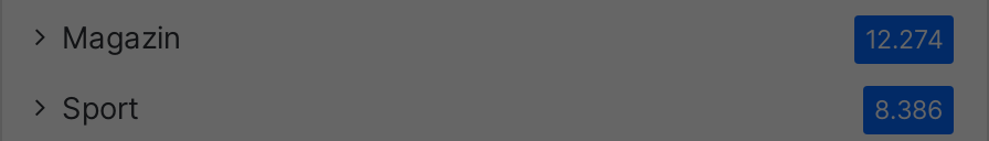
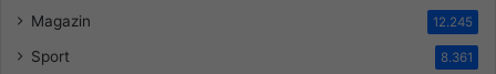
- 12.274
+ 12.245

- 8.386
+ 8.361
